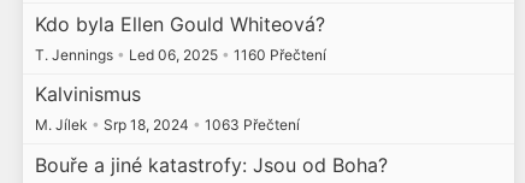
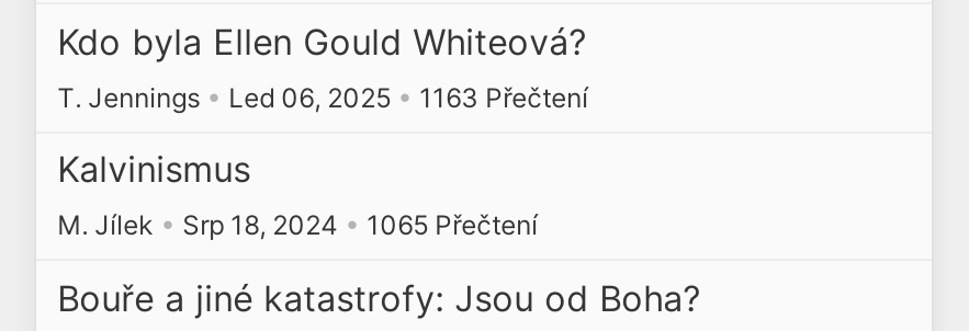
- T. Jennings • Led 06, 2025 • 1160 Přečtení
+ T. Jennings • Led 06, 2025 • 1163 Přečtení

- M. Jílek • Srp 18, 2024 • 1063 Přečtení
+ M. Jílek • Srp 18, 2024 • 1065 Přečtení
